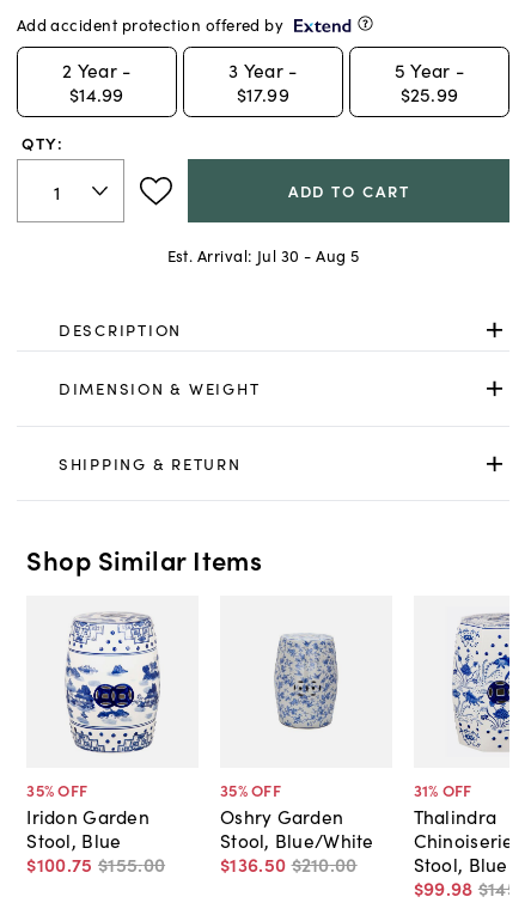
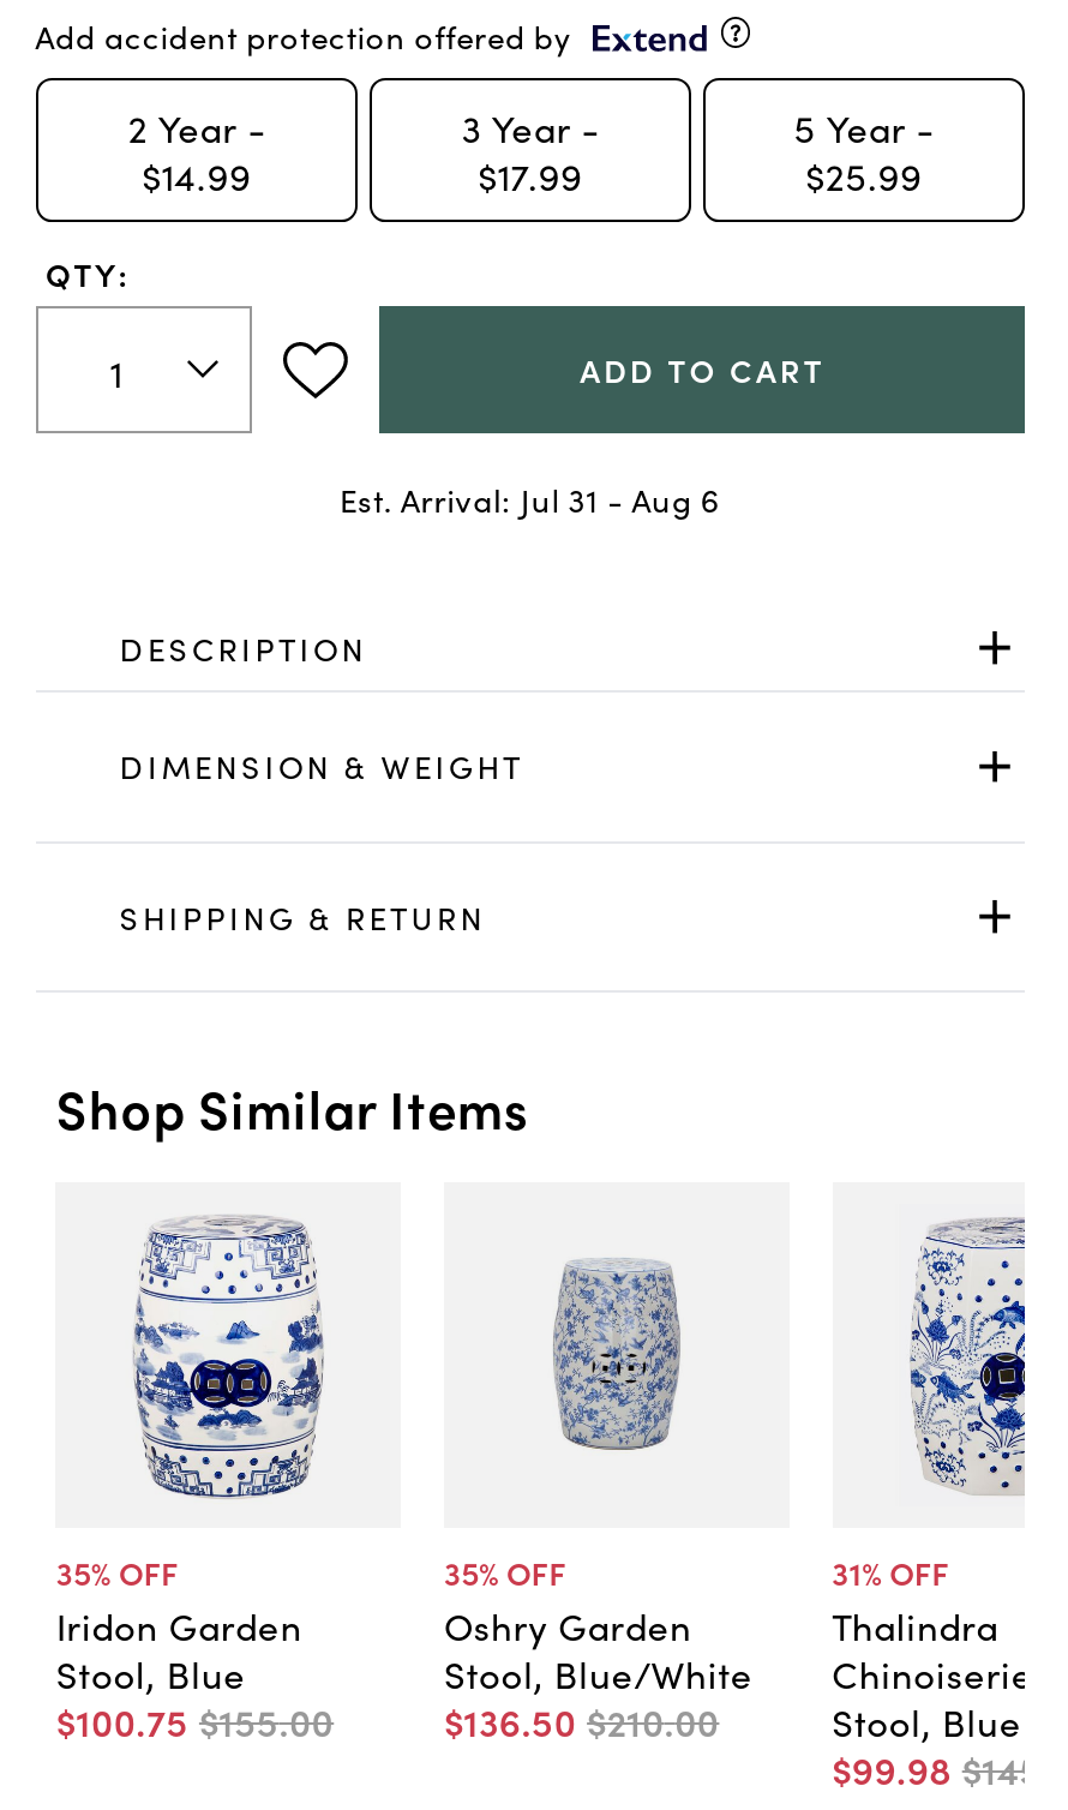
- Est. Arrival: Jul 30 - Aug 5
+ Est. Arrival: Jul 31 - Aug 6
